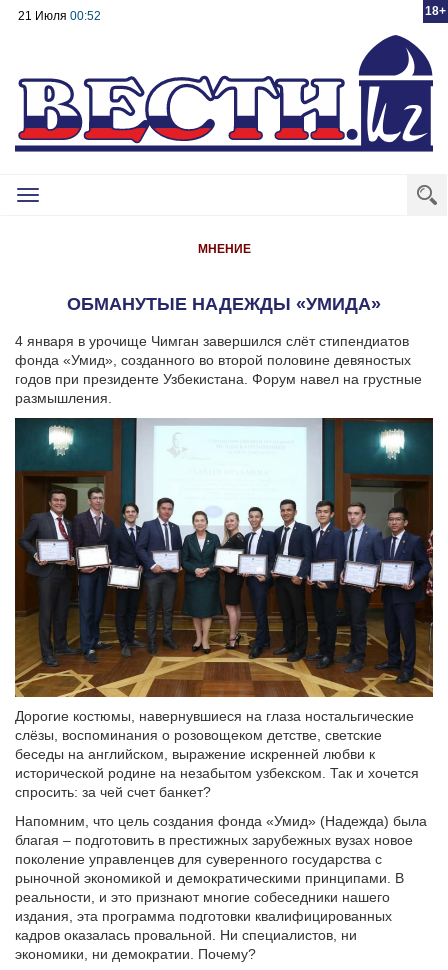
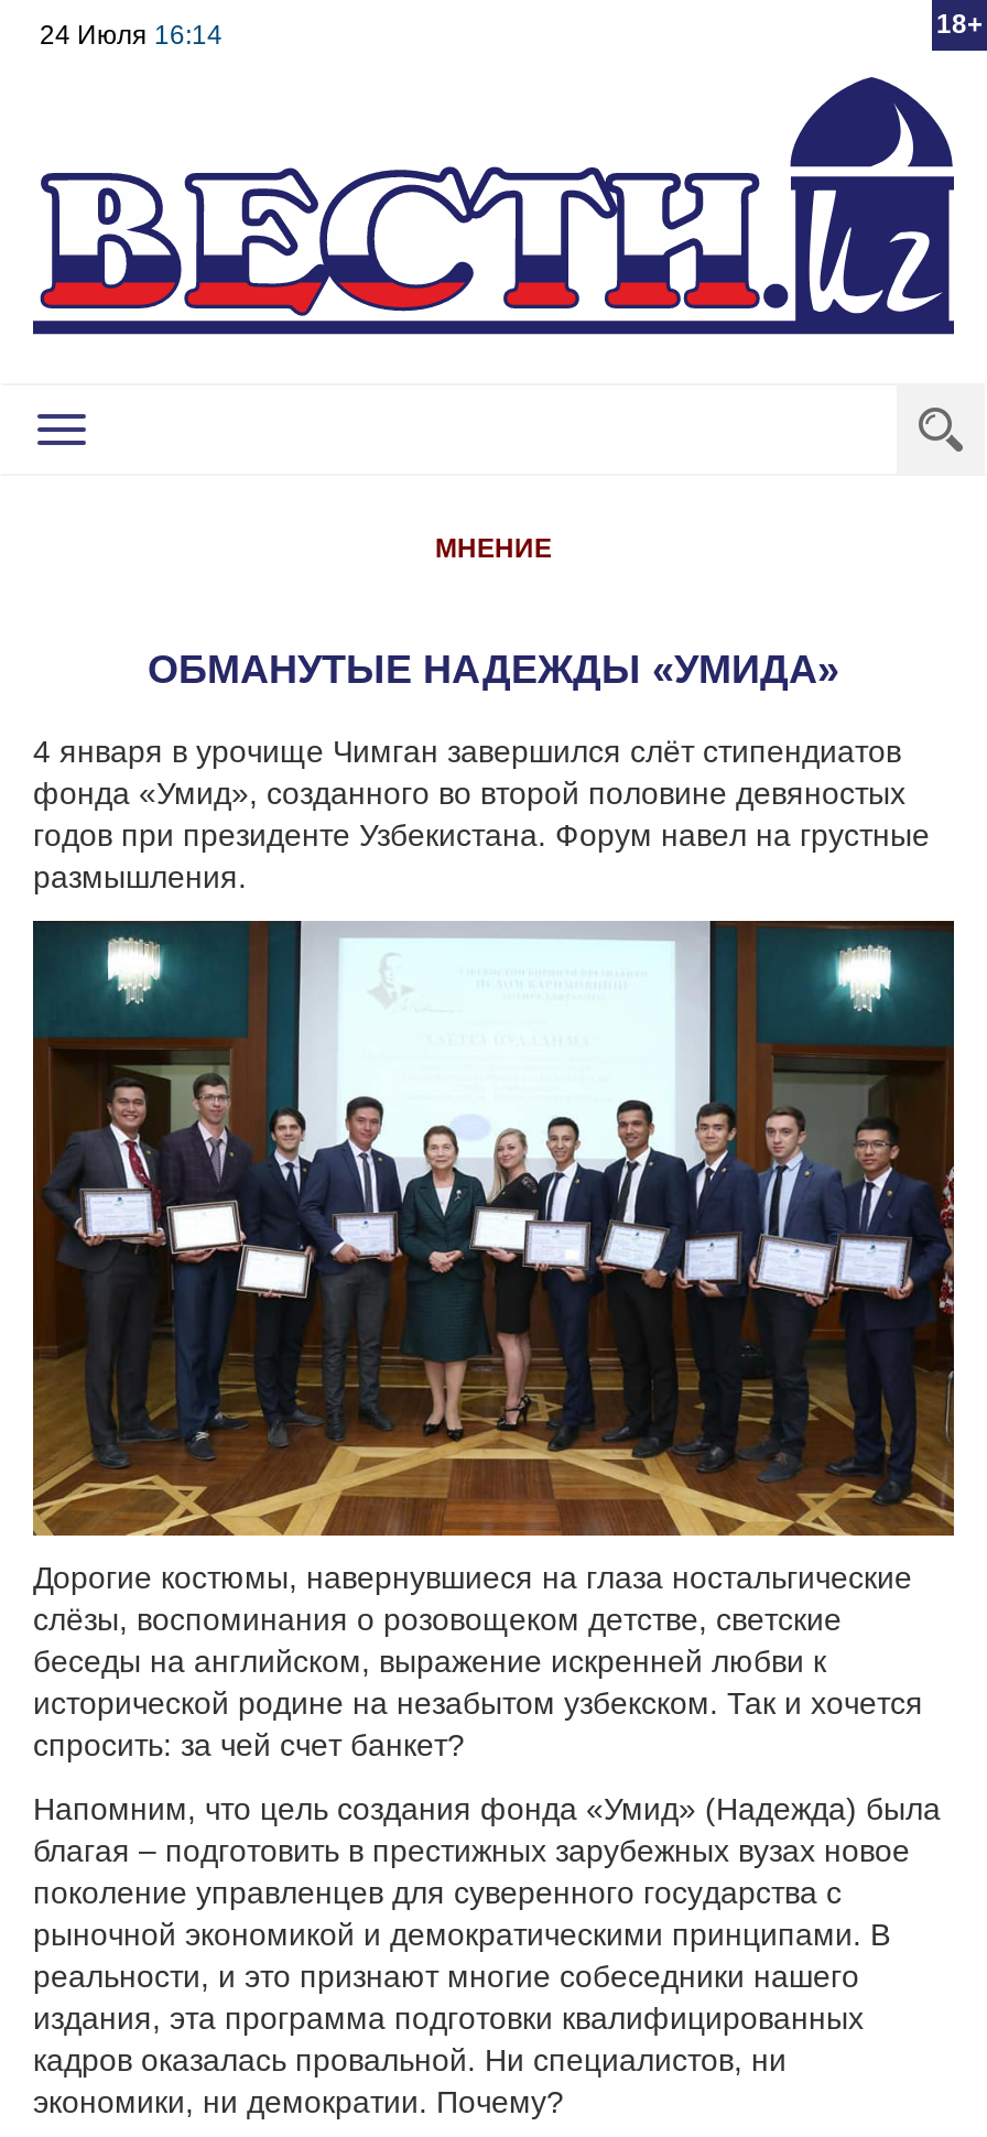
- 21 Июля 00:52
+ 24 Июля 16:14
